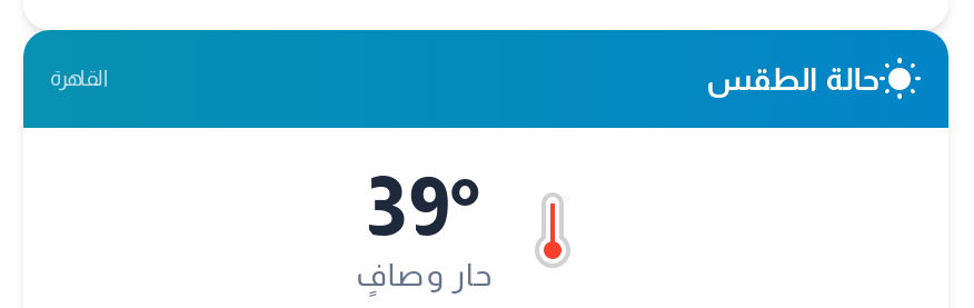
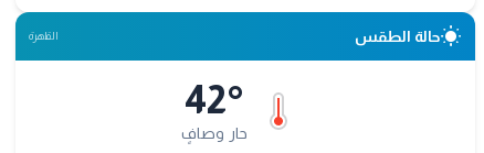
- 39°
+ 42°
